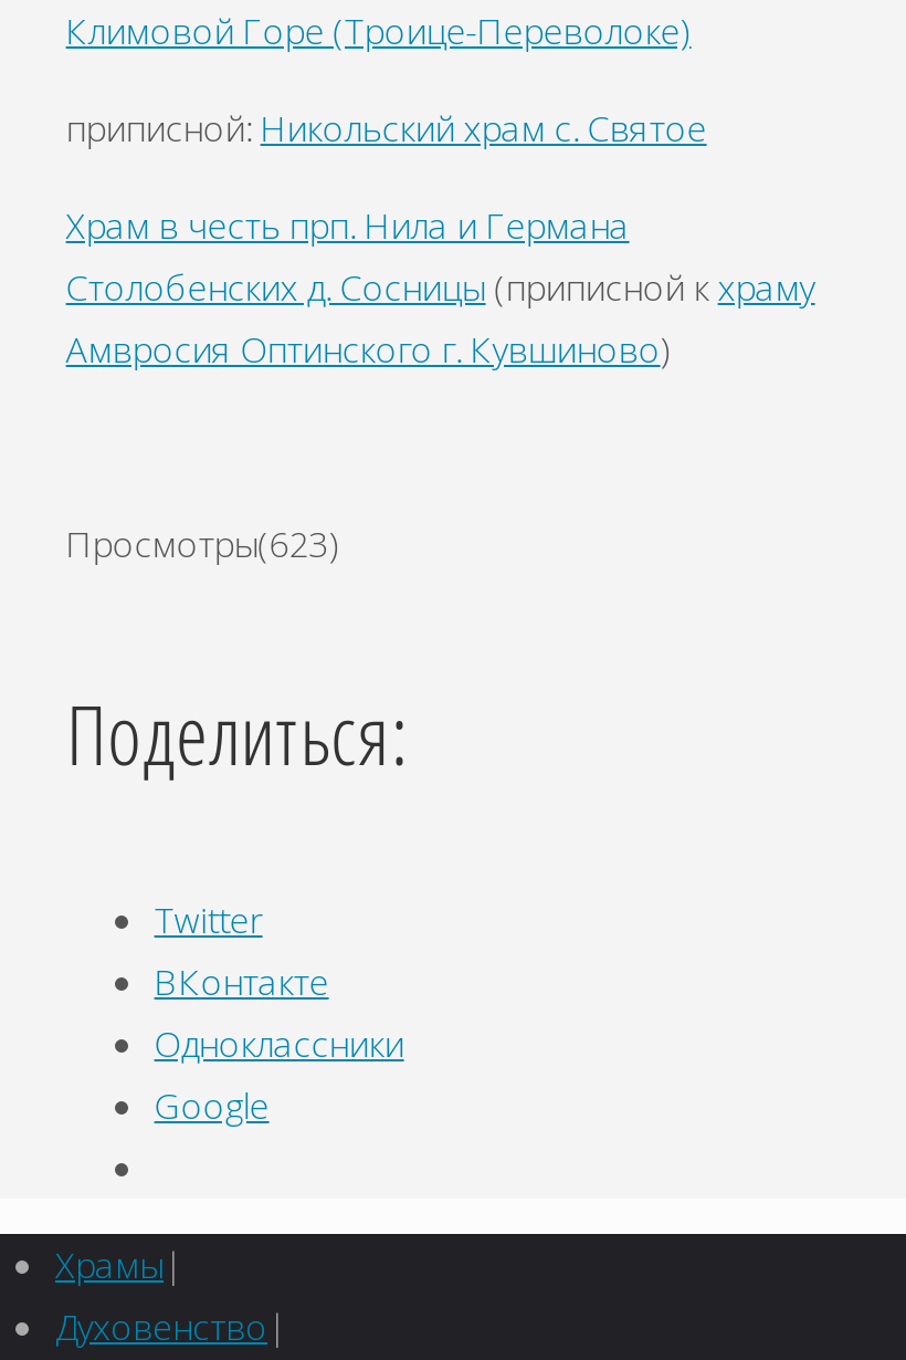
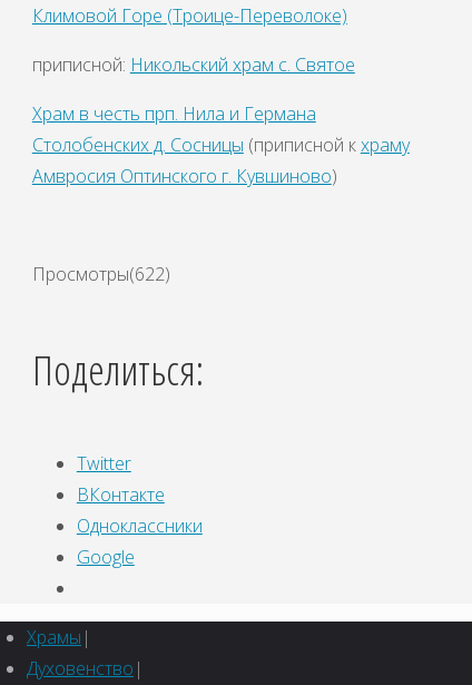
- Просмотры(623)
+ Просмотры(622)
